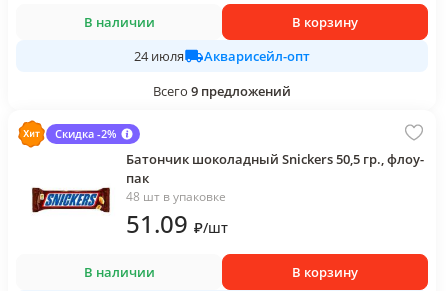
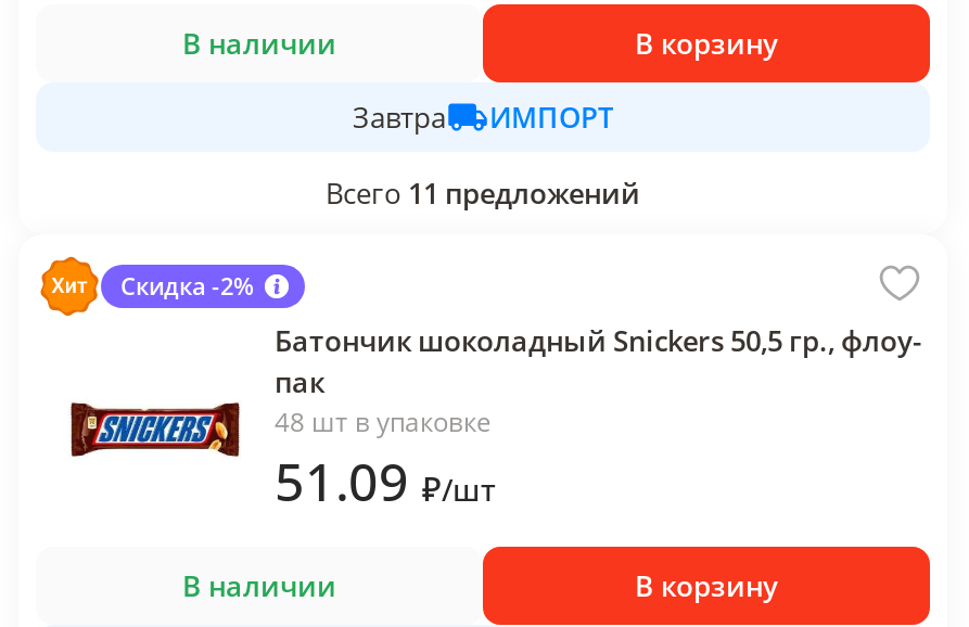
- 24 июля
- Акварисейл-опт
+ Завтра
+ ИМПОРТ

- Всего 9 предложений
+ Всего 11 предложений
